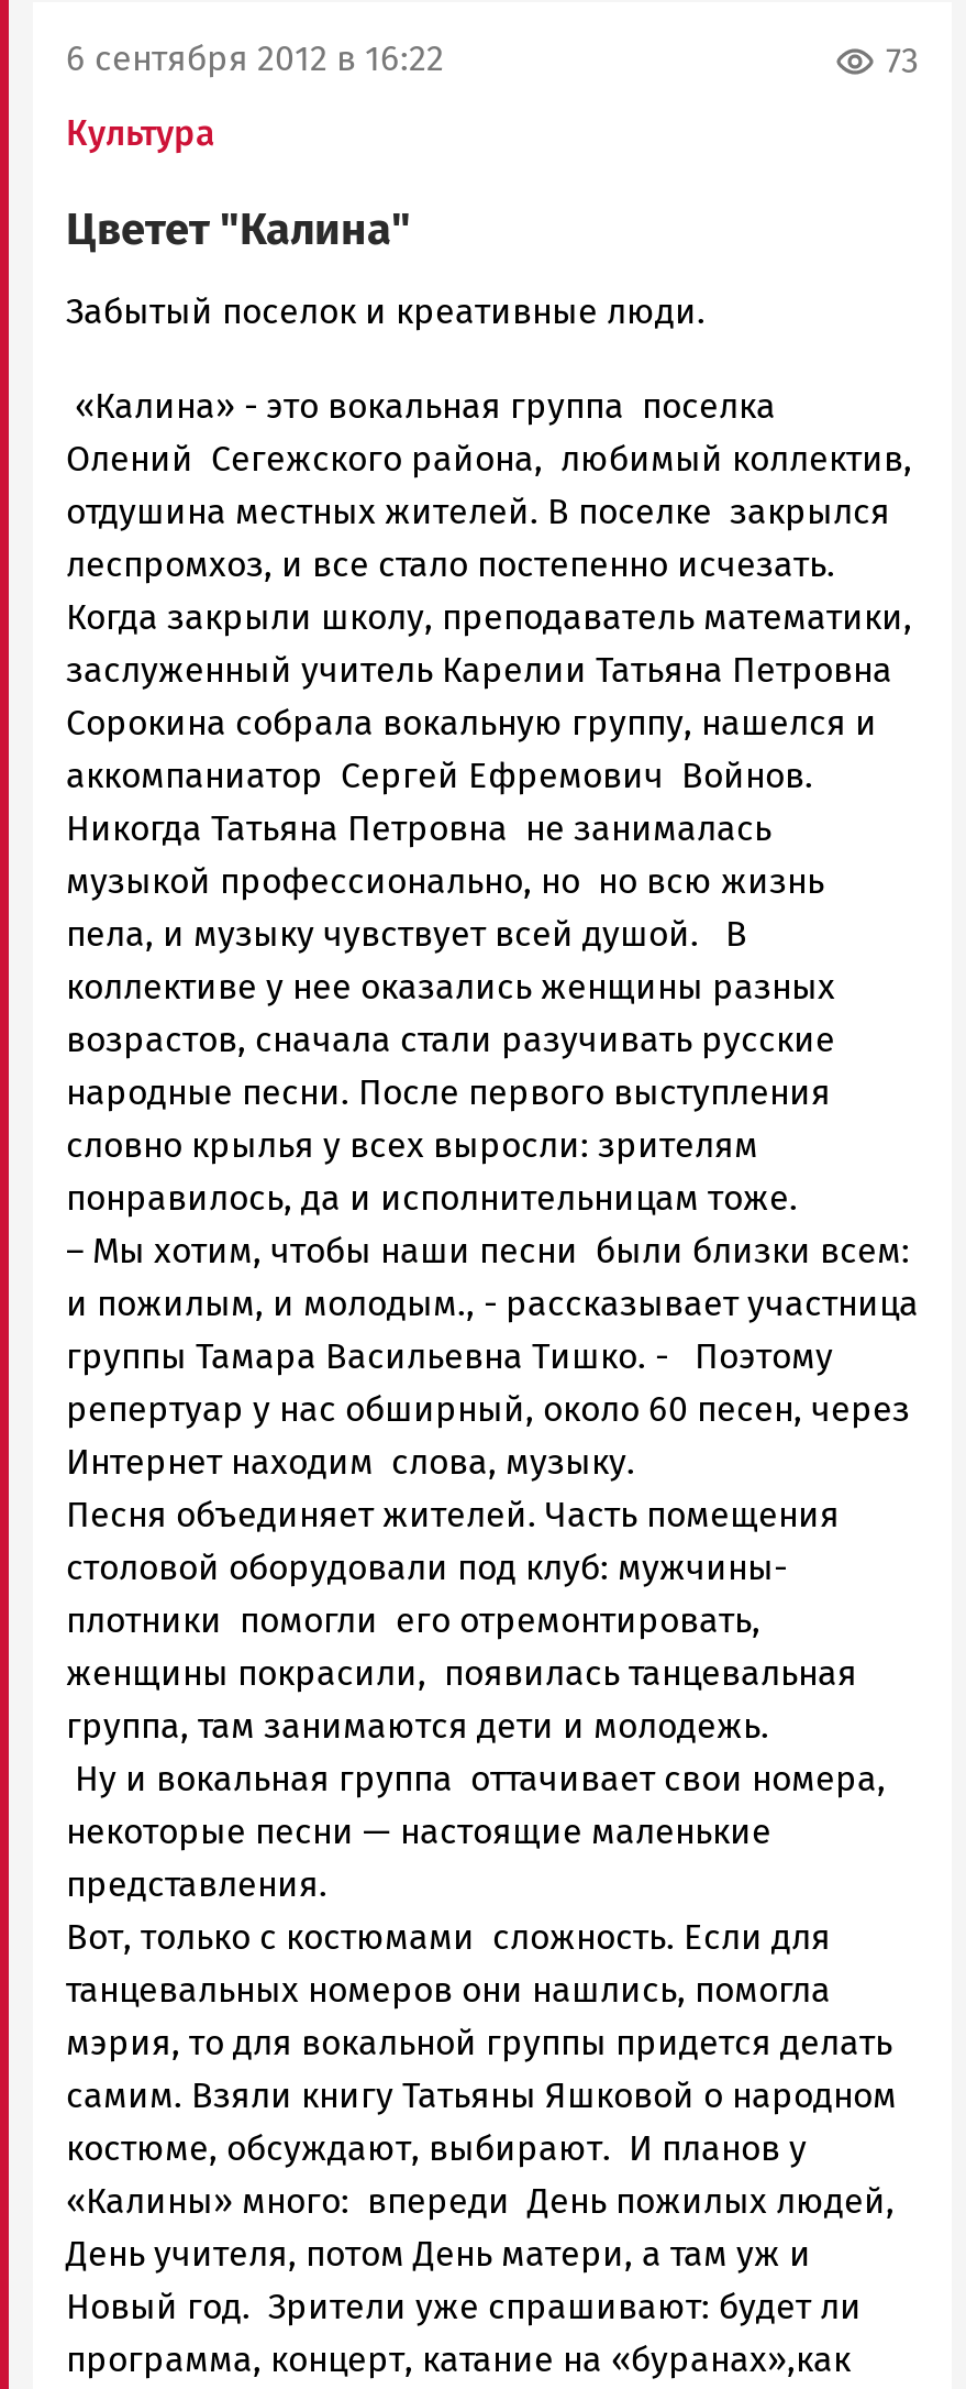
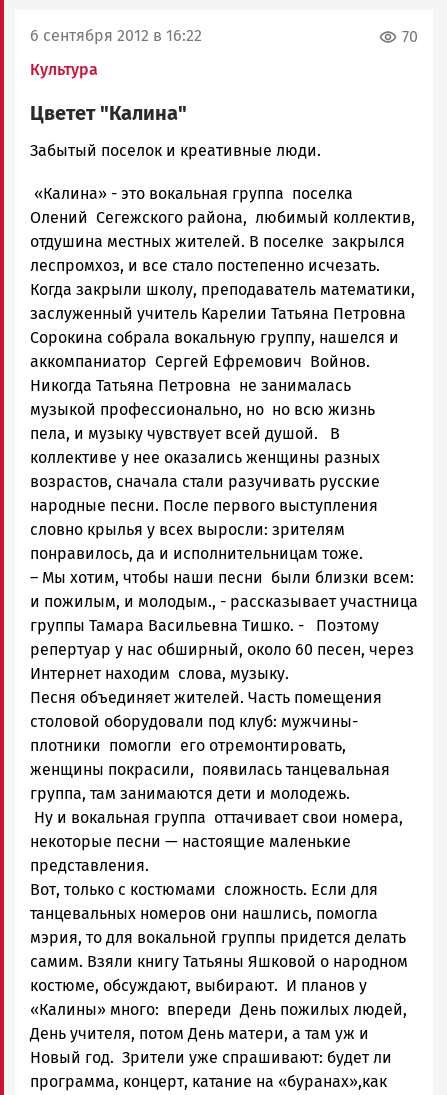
- 73
+ 70
